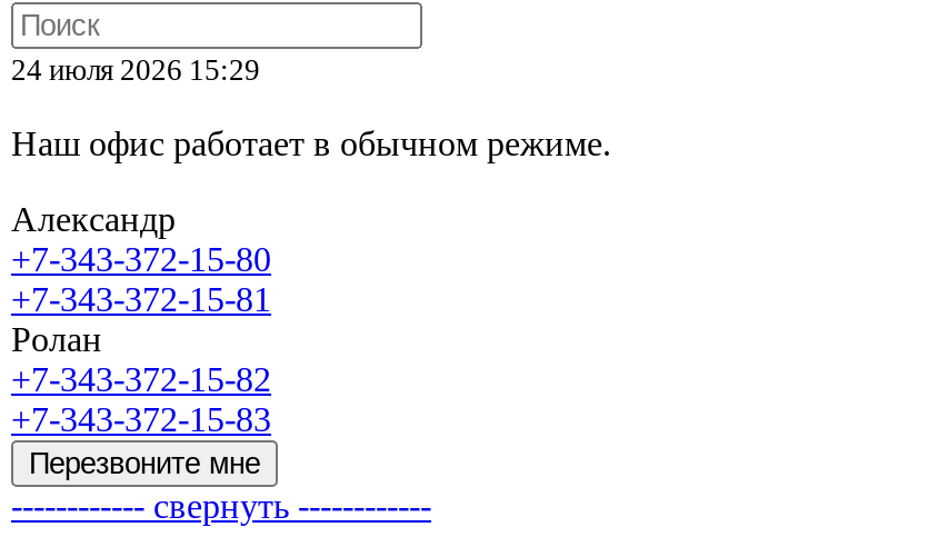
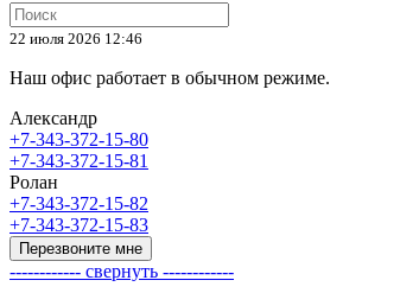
- 24 июля 2026 15:29
+ 22 июля 2026 12:46
